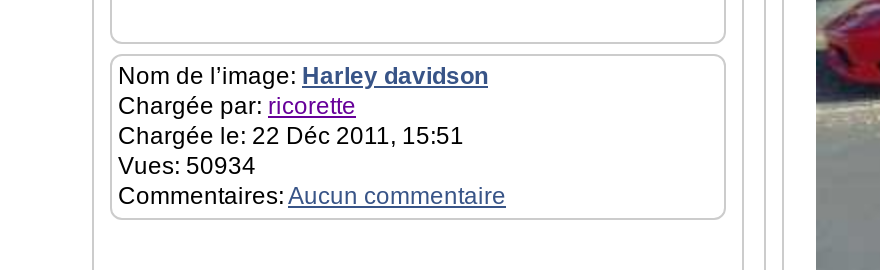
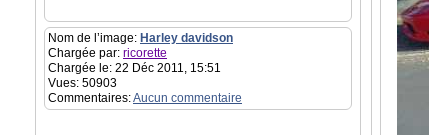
- Vues: 50934
+ Vues: 50903
